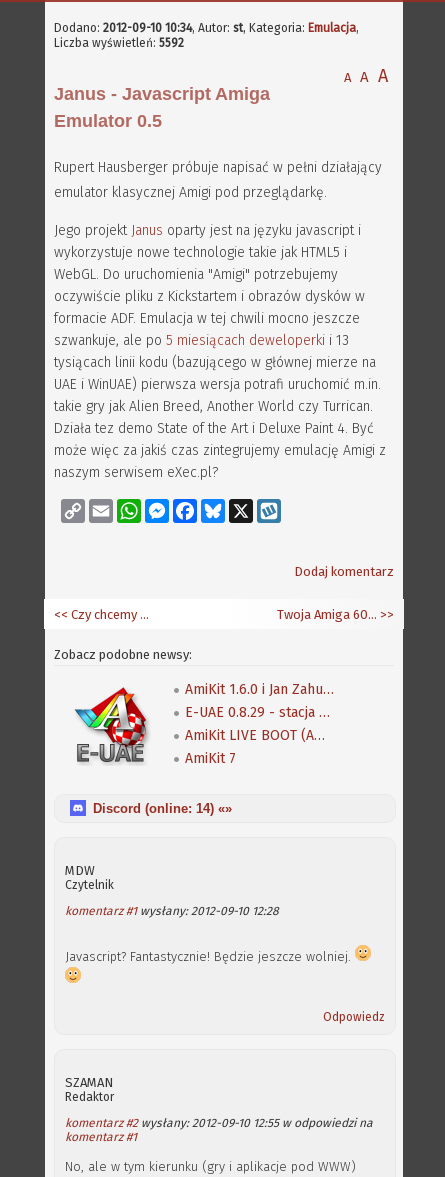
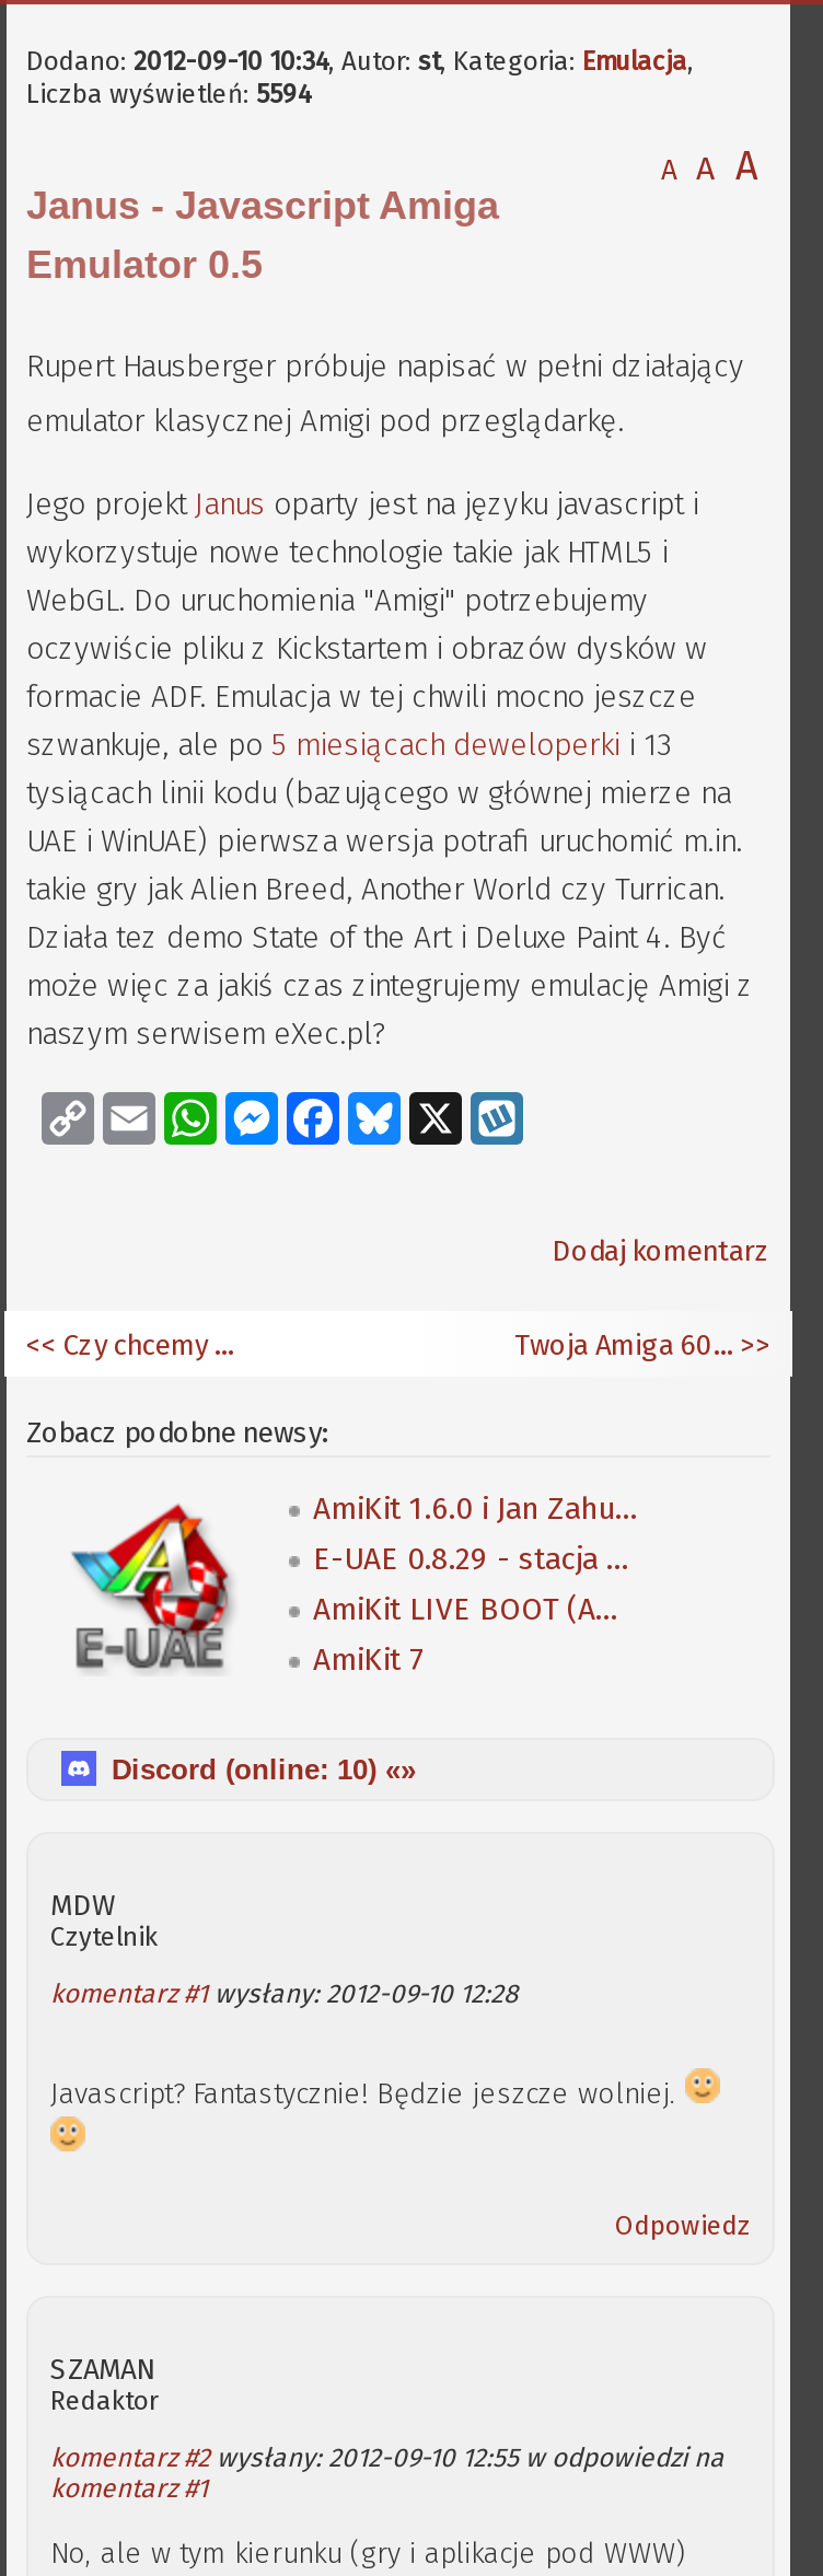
- Liczba wyświetleń: 5592
+ Liczba wyświetleń: 5594

- Discord (online: 14) «»
+ Discord (online: 10) «»
